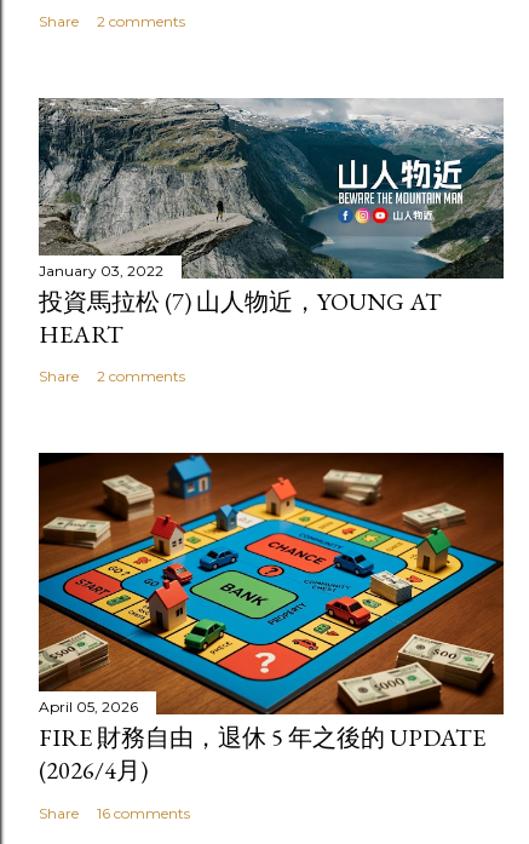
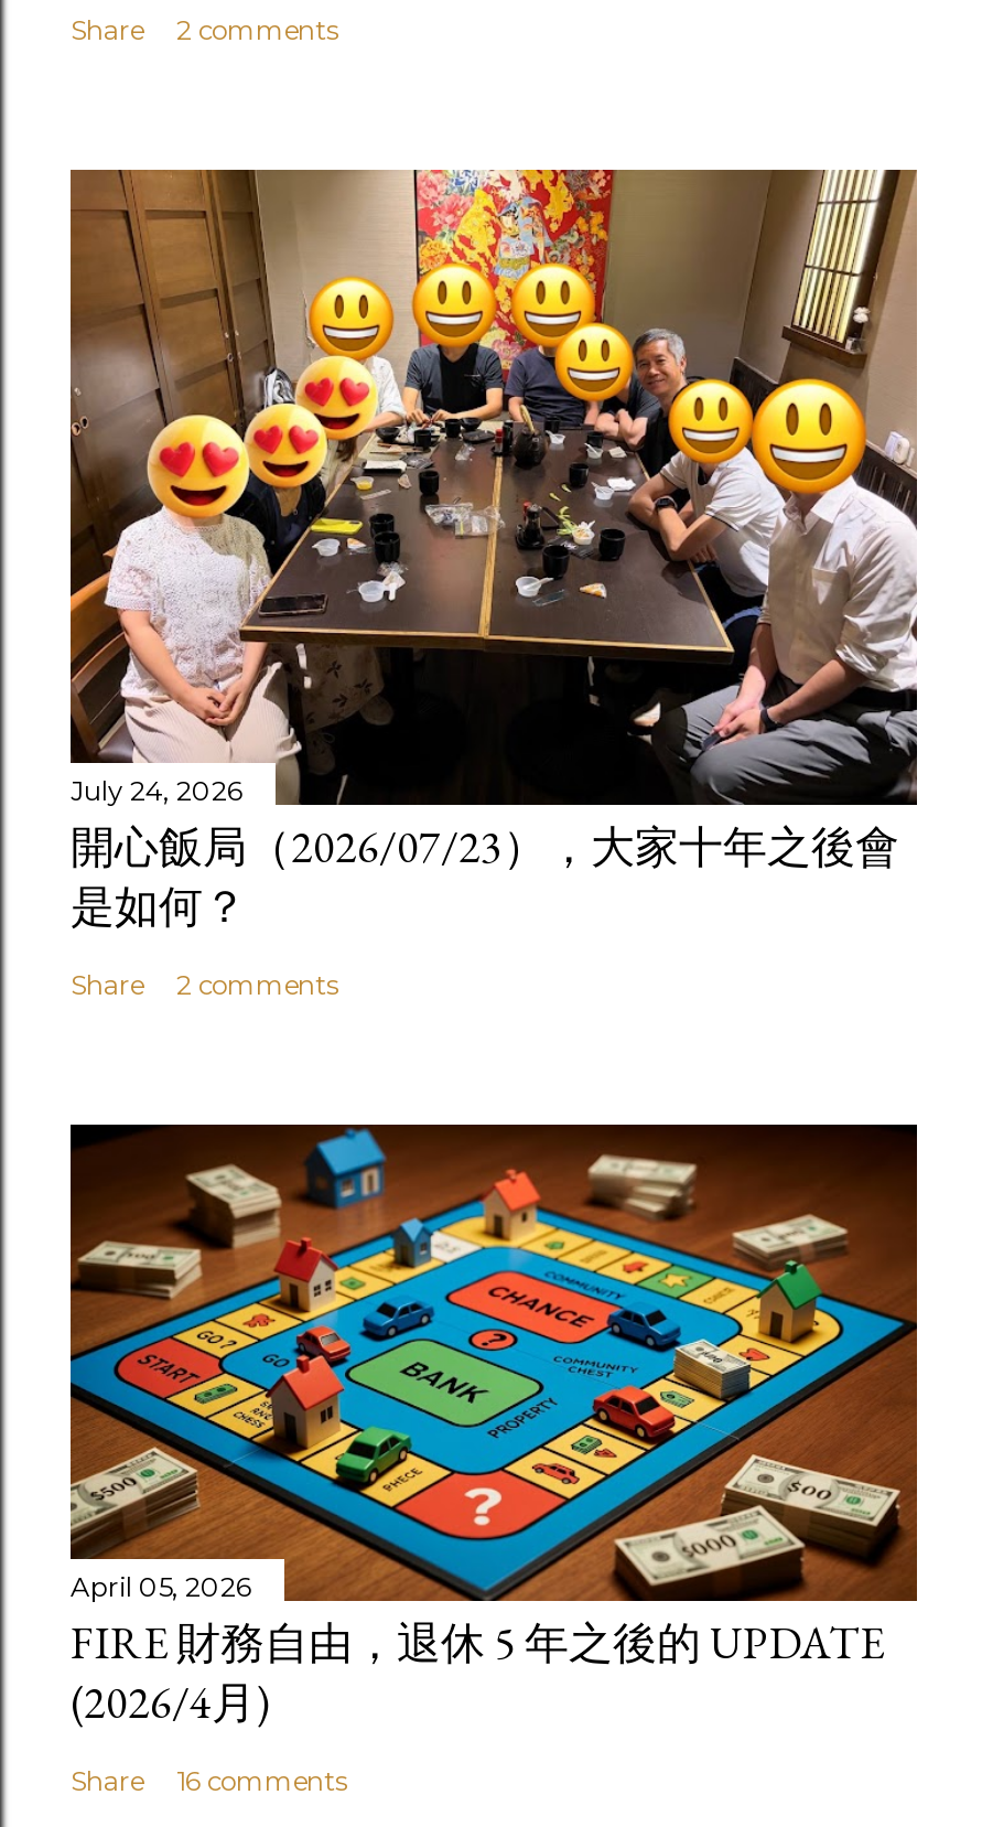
- [image]
- January 03, 2022
- 投資馬拉松 (7) 山人物近，YOUNG AT
- HEART
+ [image]
+ July 24, 2026
+ 開心飯局（2026/07/23），大家十年之後會
+ 是如何？
